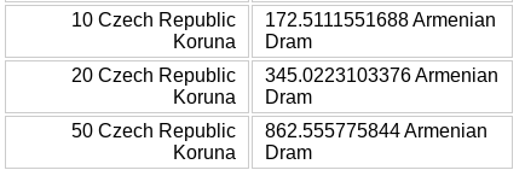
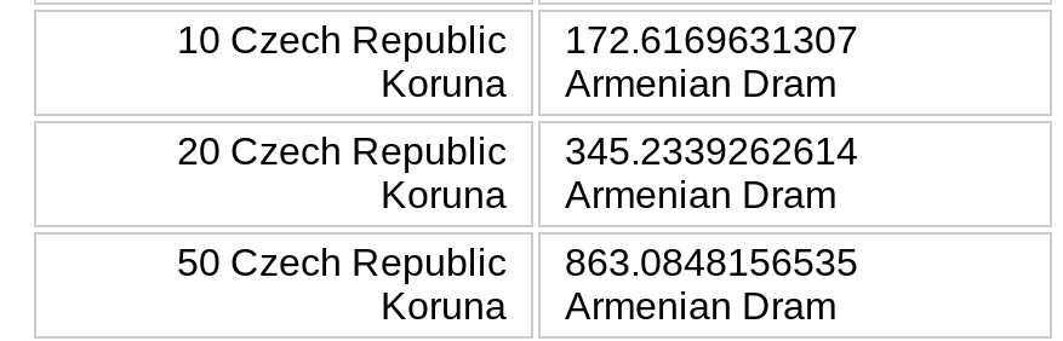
- 172.5111551688 Armenian
- Dram
+ 172.6169631307
+ Armenian Dram

- 345.0223103376 Armenian
- Dram
+ 345.2339262614
+ Armenian Dram

- 862.555775844 Armenian
- Dram
+ 863.0848156535
+ Armenian Dram
